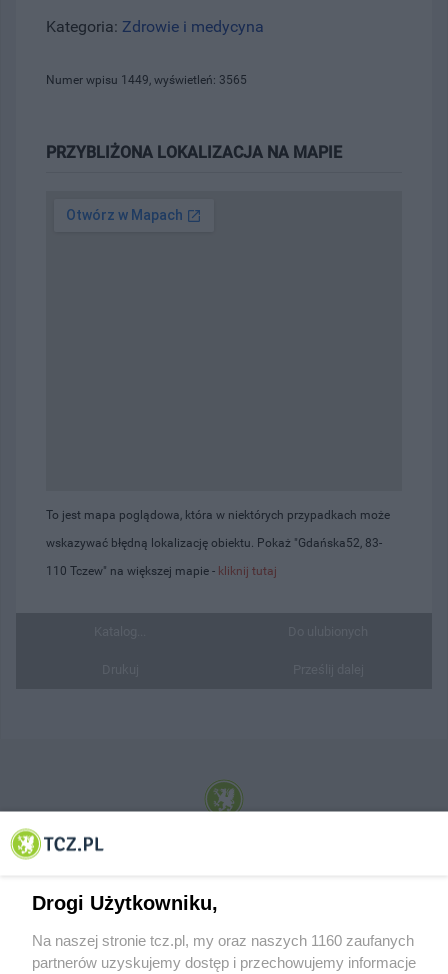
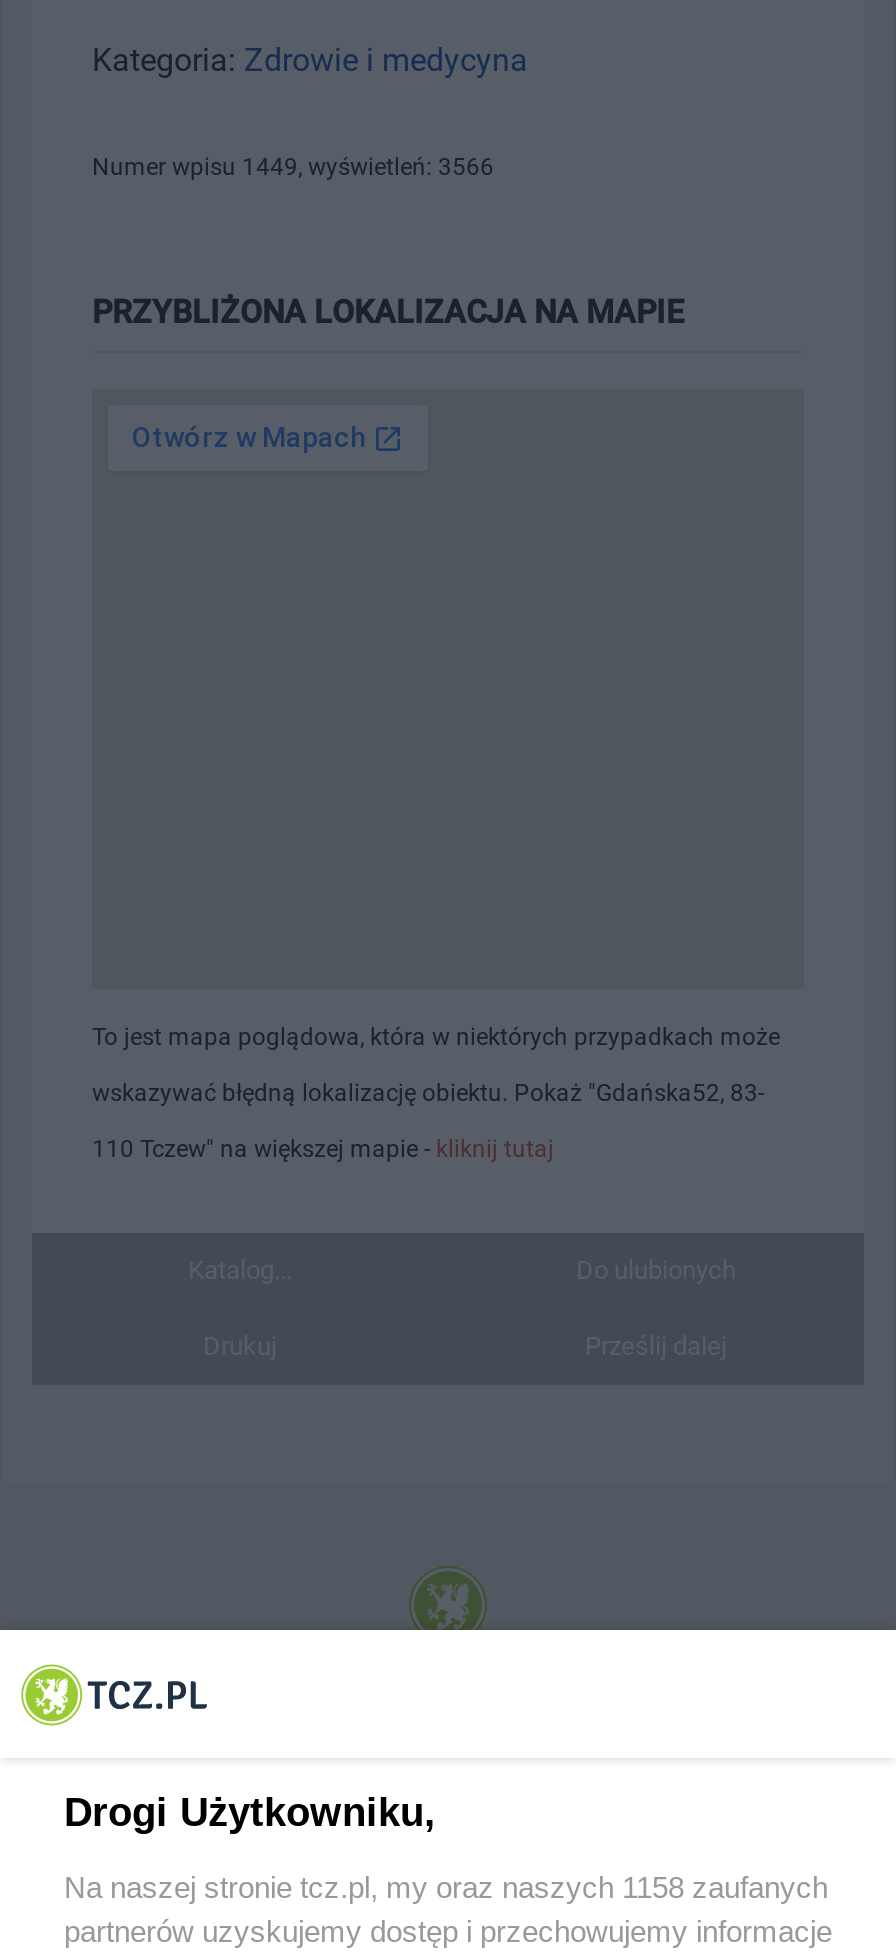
- Numer wpisu 1449, wyświetleń: 3565
+ Numer wpisu 1449, wyświetleń: 3566

- Na naszej stronie tcz.pl, my oraz naszych 1160 zaufanych
+ Na naszej stronie tcz.pl, my oraz naszych 1158 zaufanych
